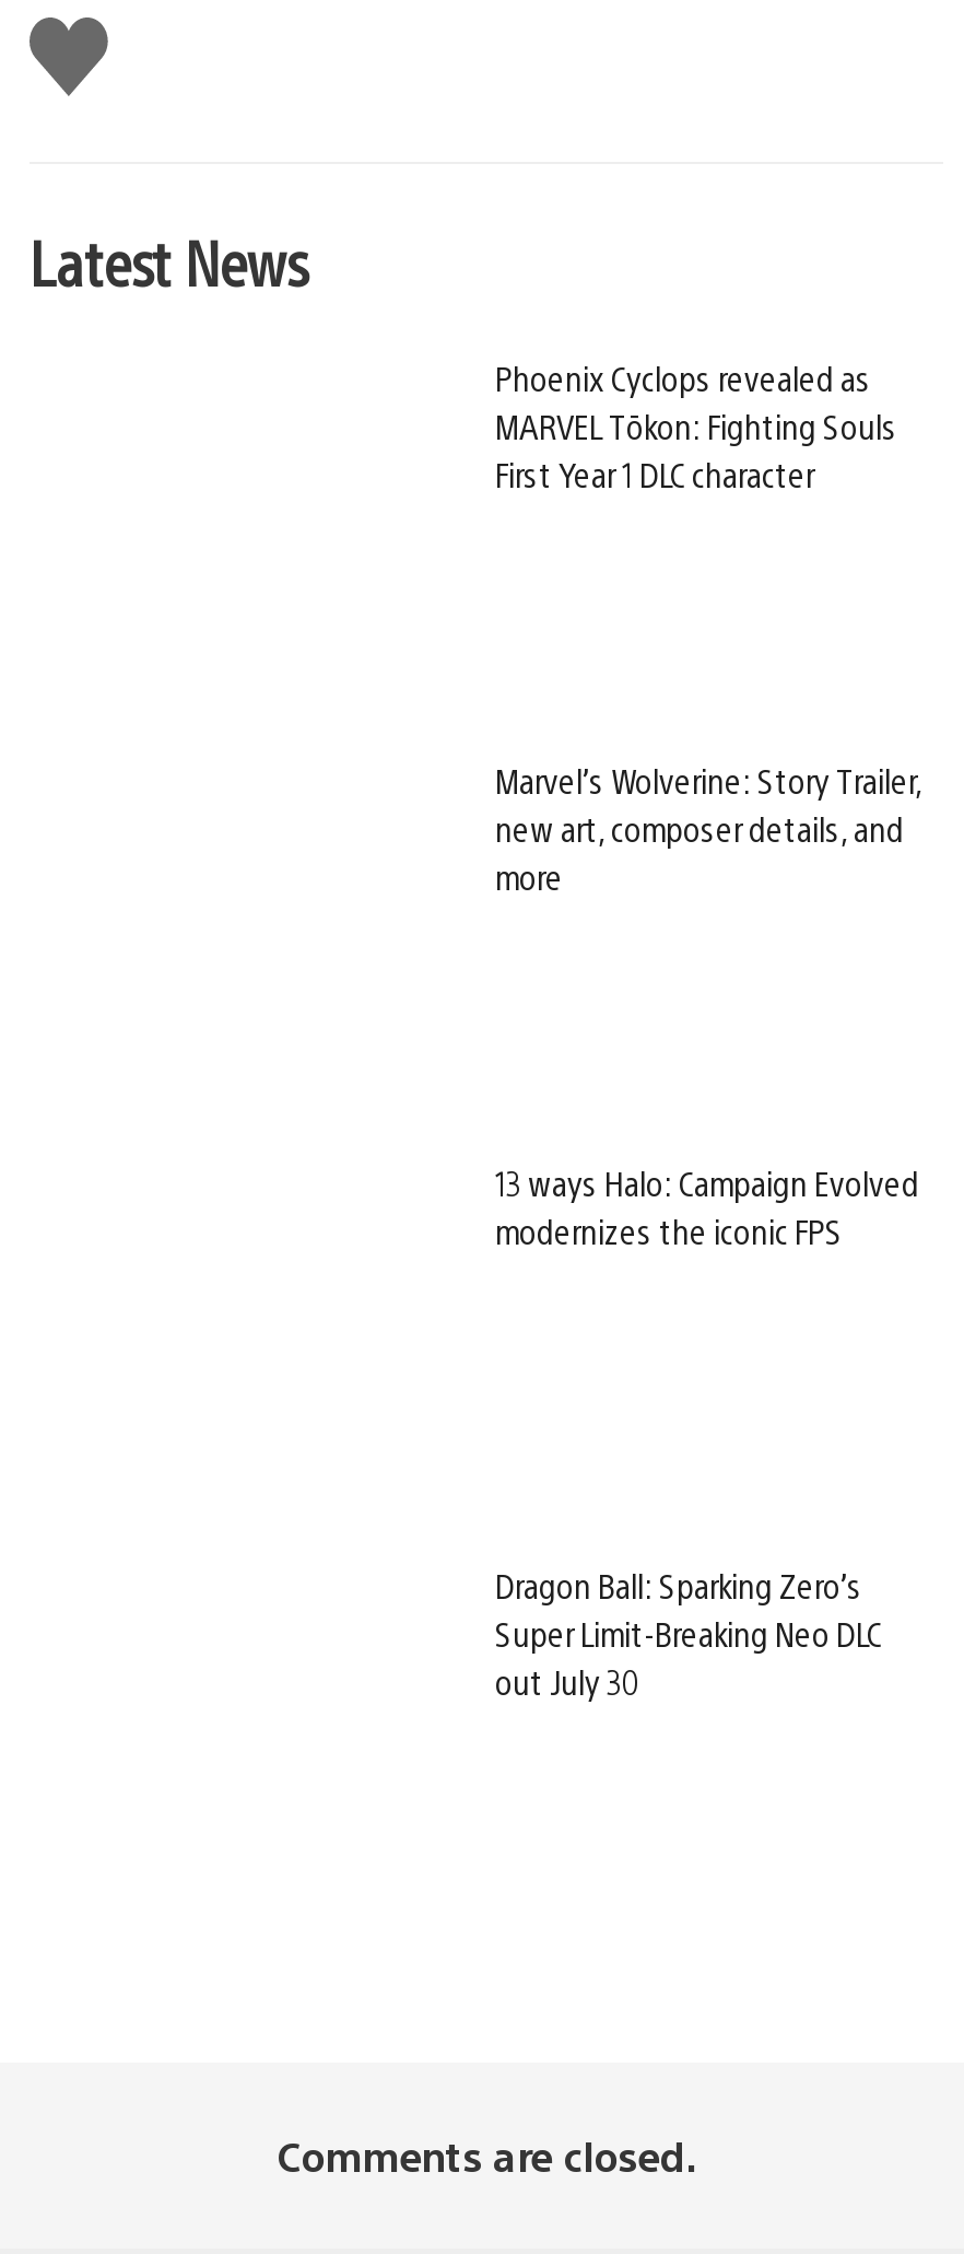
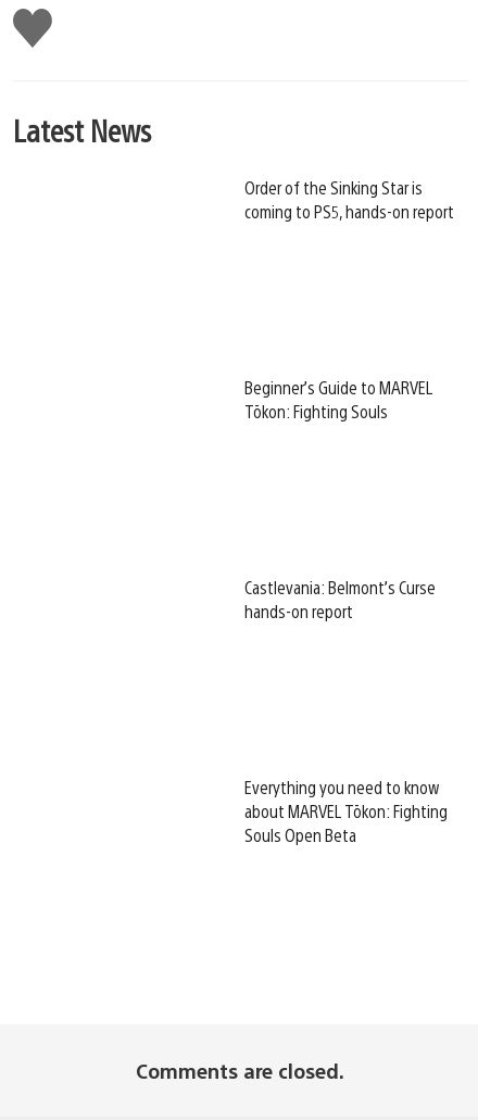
- Phoenix Cyclops revealed as
- MARVEL Tōkon: Fighting Souls
- First Year 1 DLC character
+ Order of the Sinking Star is
+ coming to PS5, hands-on report

- Marvel’s Wolverine: Story Trailer,
- new art, composer details, and
- more
+ Beginner’s Guide to MARVEL
+ Tōkon: Fighting Souls

- 13 ways Halo: Campaign Evolved
- modernizes the iconic FPS
+ Castlevania: Belmont’s Curse
+ hands-on report

- Dragon Ball: Sparking Zero’s
- Super Limit-Breaking Neo DLC
- out July 30
+ Everything you need to know
+ about MARVEL Tōkon: Fighting
+ Souls Open Beta
